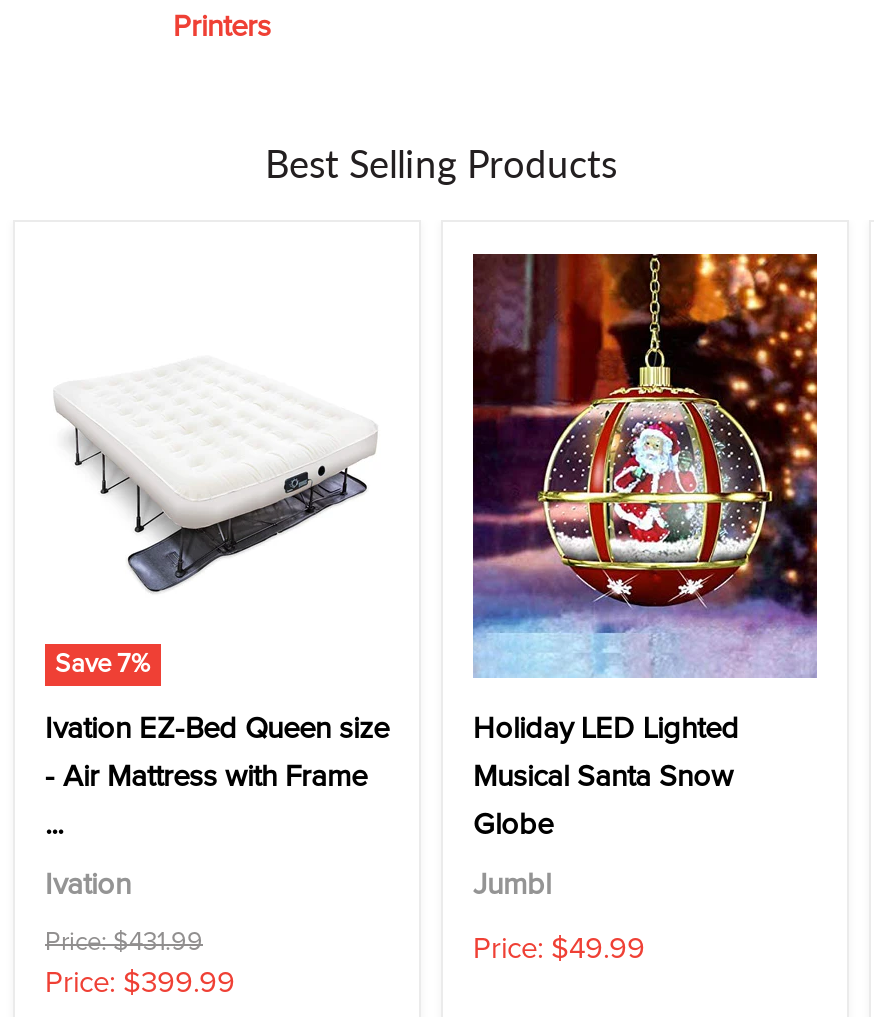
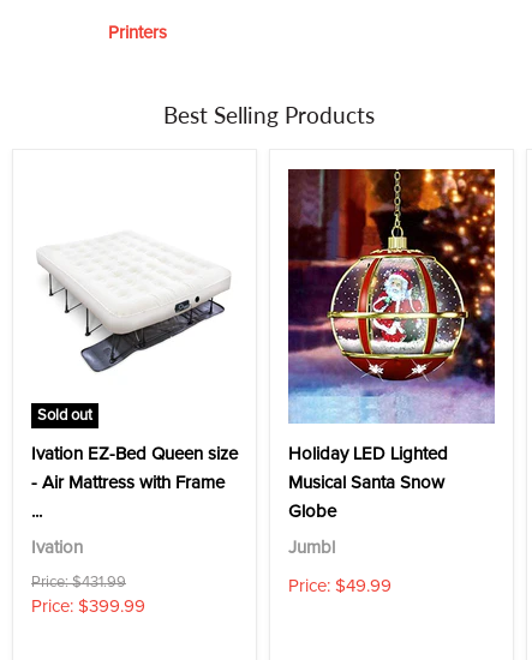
- Save 7%
+ Sold out
